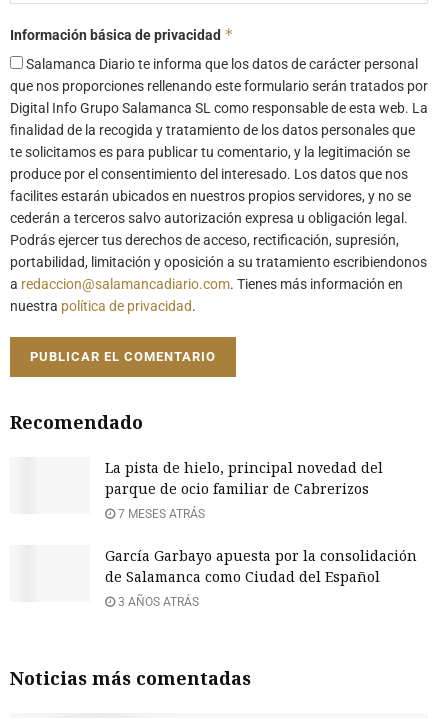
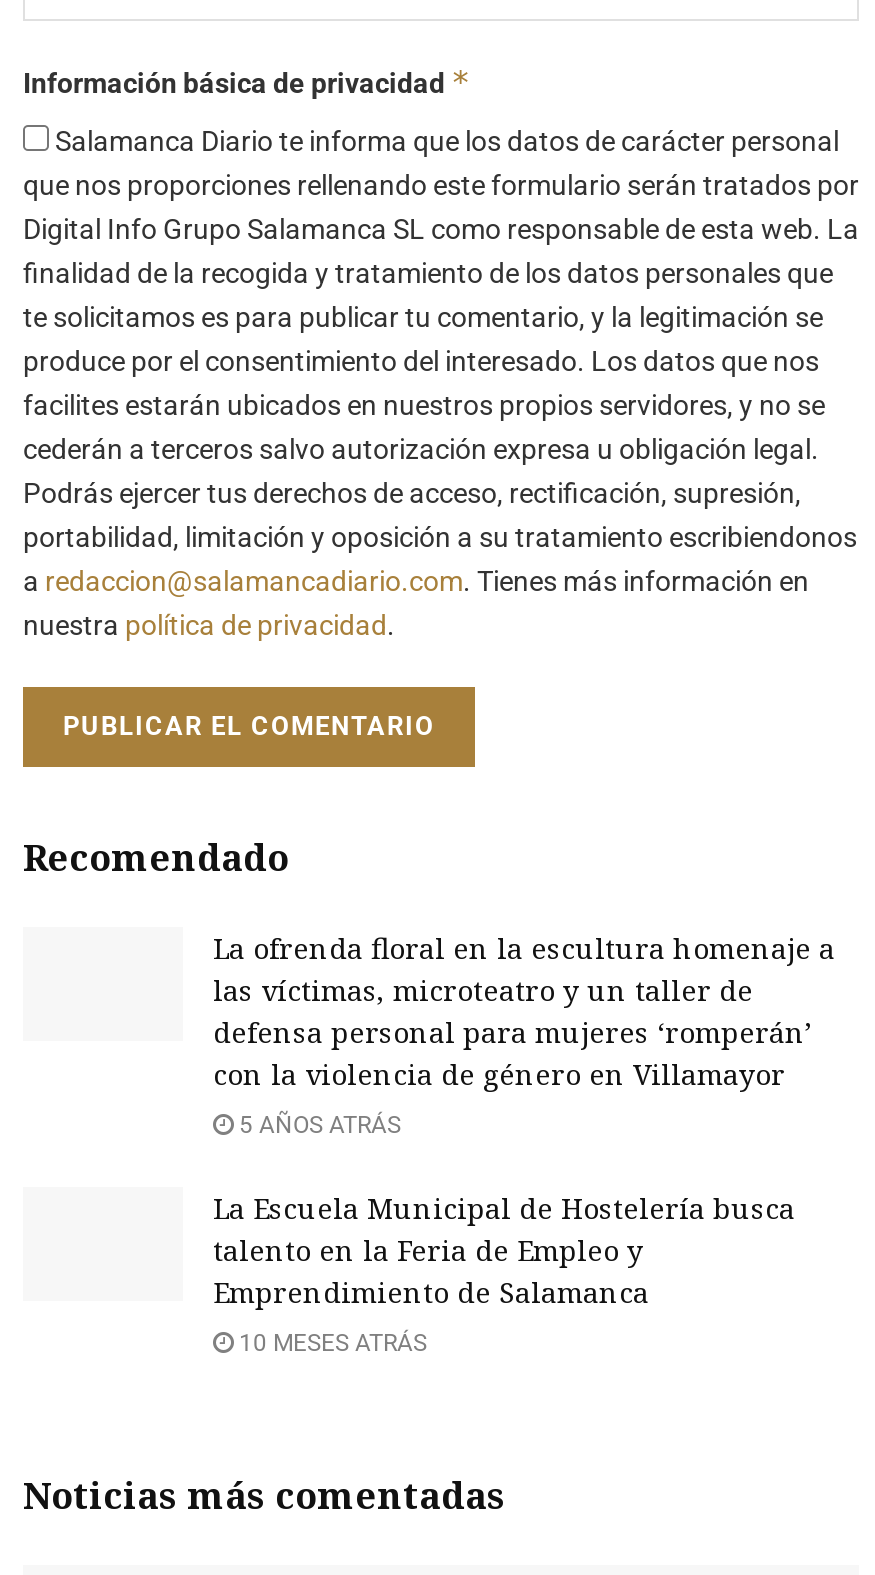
- La pista de hielo, principal novedad del
- parque de ocio familiar de Cabrerizos
+ La ofrenda floral en la escultura homenaje a
+ las víctimas, microteatro y un taller de
+ defensa personal para mujeres ‘romperán’
+ con la violencia de género en Villamayor

- 7 MESES ATRÁS
+ 5 AÑOS ATRÁS

- García Garbayo apuesta por la consolidación
- de Salamanca como Ciudad del Español
+ La Escuela Municipal de Hostelería busca
+ talento en la Feria de Empleo y
+ Emprendimiento de Salamanca

- 3 AÑOS ATRÁS
+ 10 MESES ATRÁS
